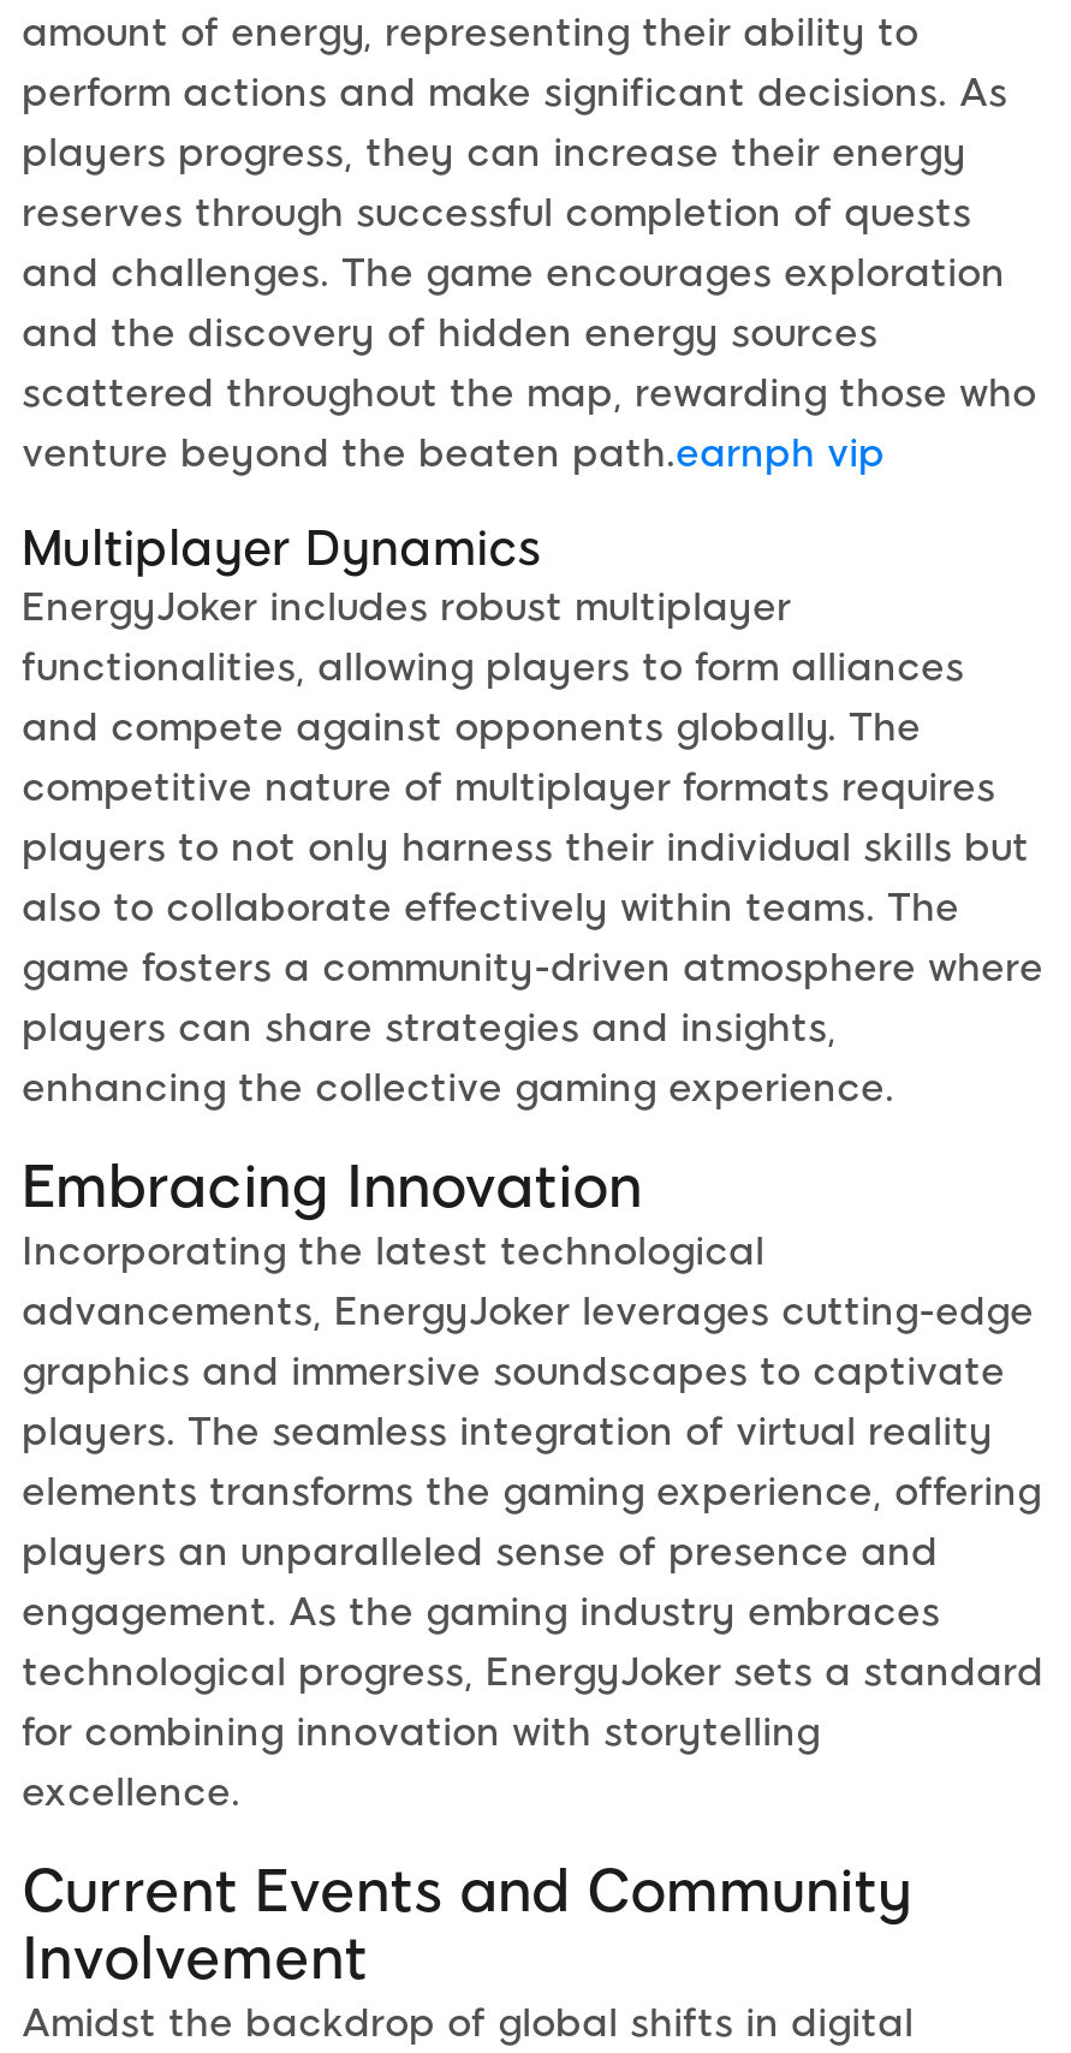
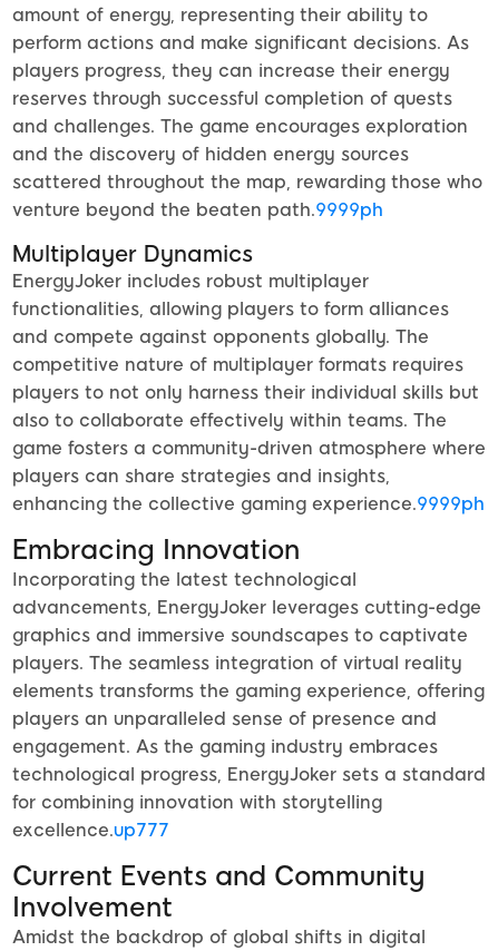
- venture beyond the beaten path.earnph vip
+ venture beyond the beaten path.9999ph

- enhancing the collective gaming experience.
+ enhancing the collective gaming experience.9999ph

- excellence.
+ excellence.up777
